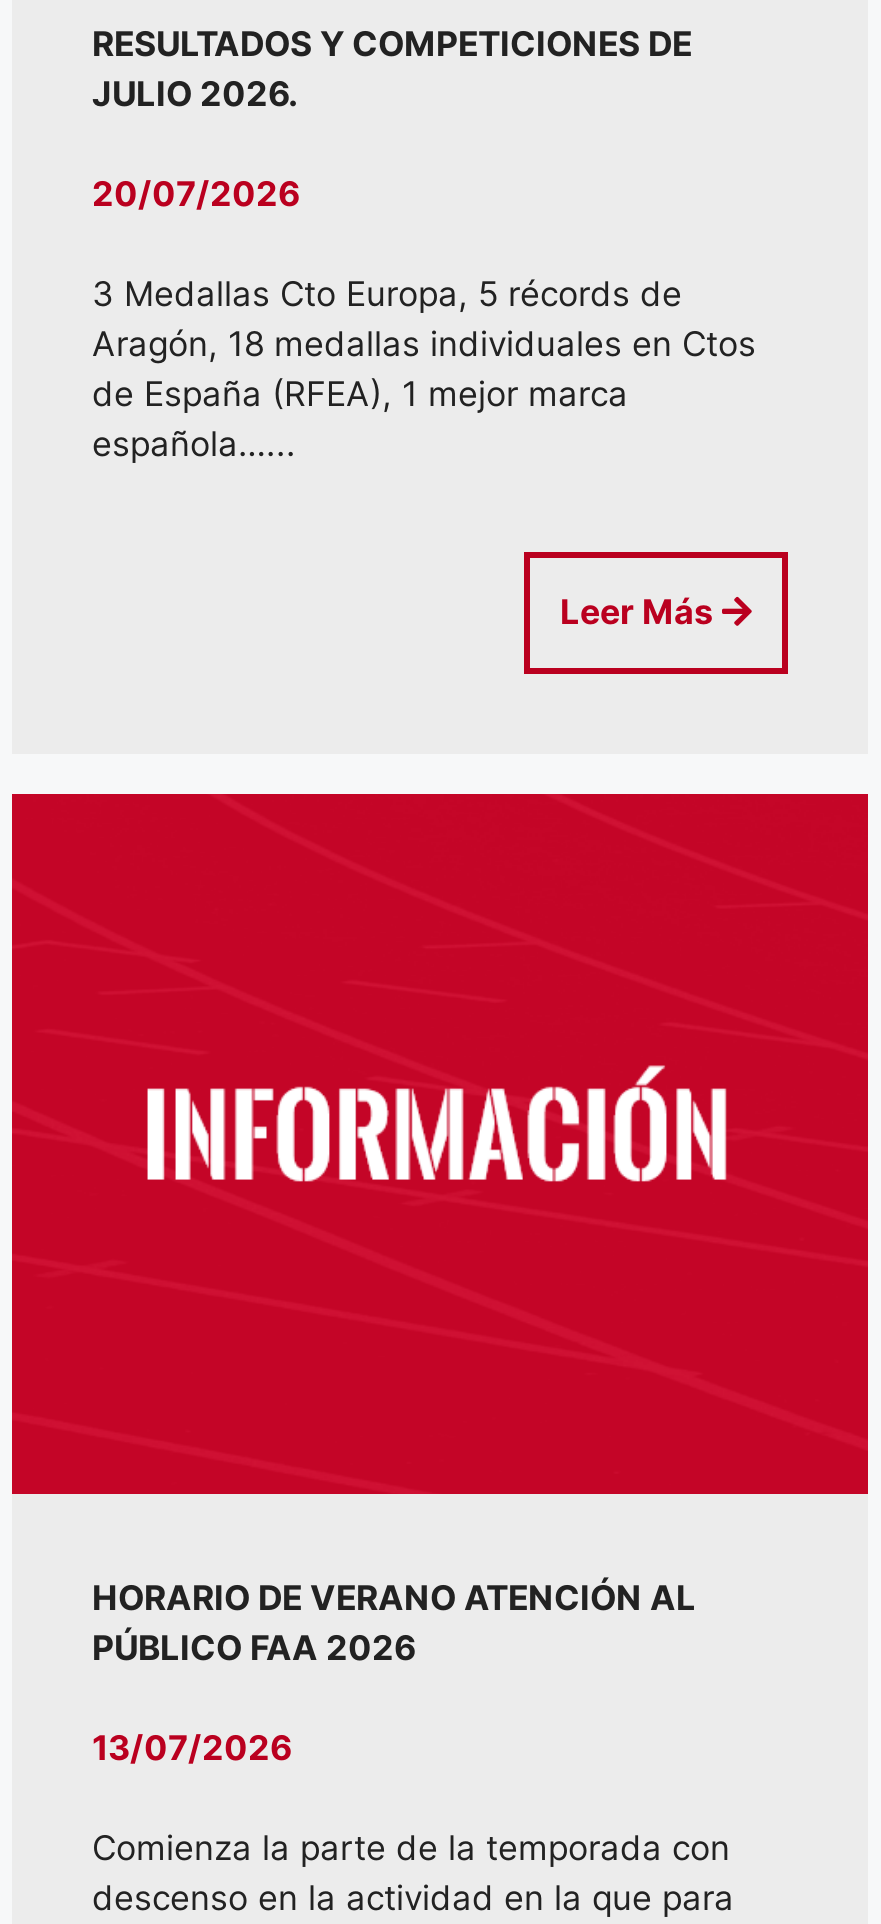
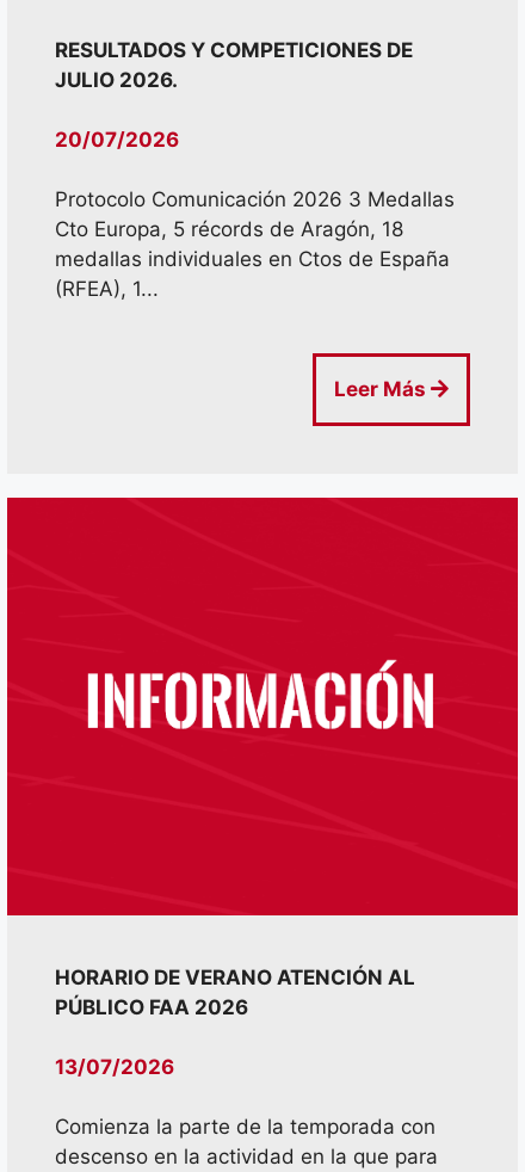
- 3 Medallas Cto Europa, 5 récords de
- Aragón, 18 medallas individuales en Ctos
- de España (RFEA), 1 mejor marca
- española…...
+ Protocolo Comunicación 2026 3 Medallas
+ Cto Europa, 5 récords de Aragón, 18
+ medallas individuales en Ctos de España
+ (RFEA), 1...
